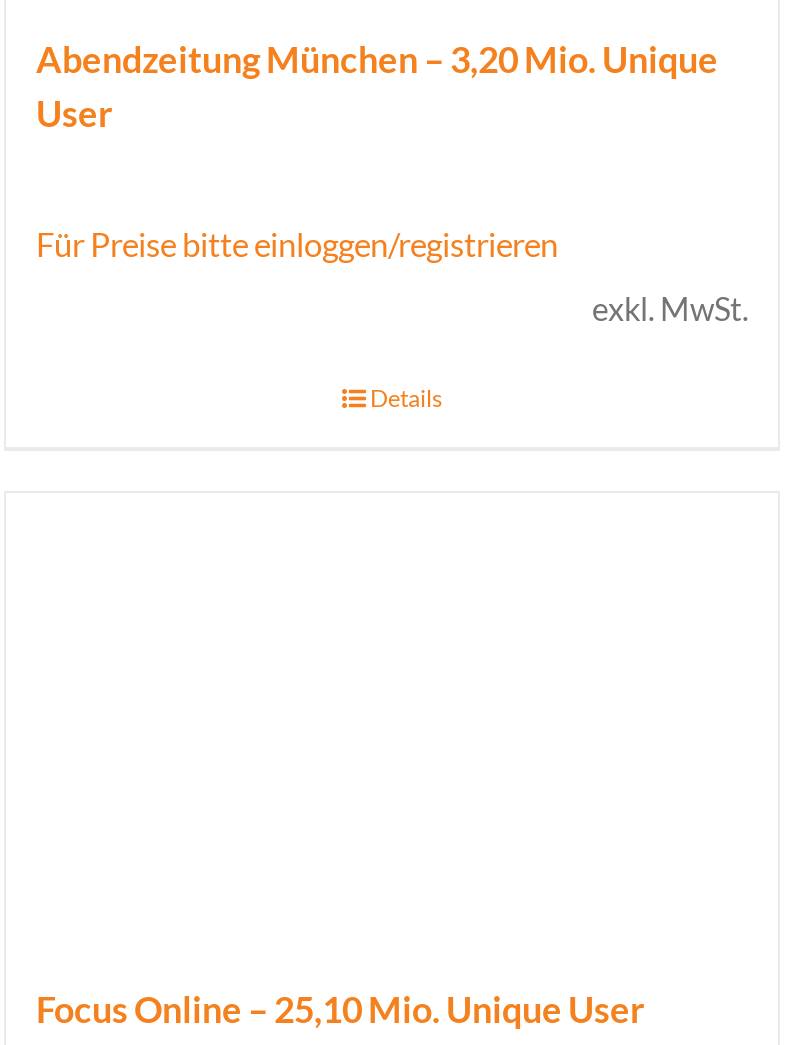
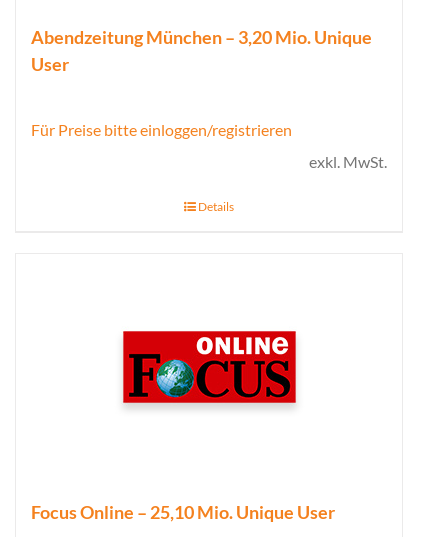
+ [image]
